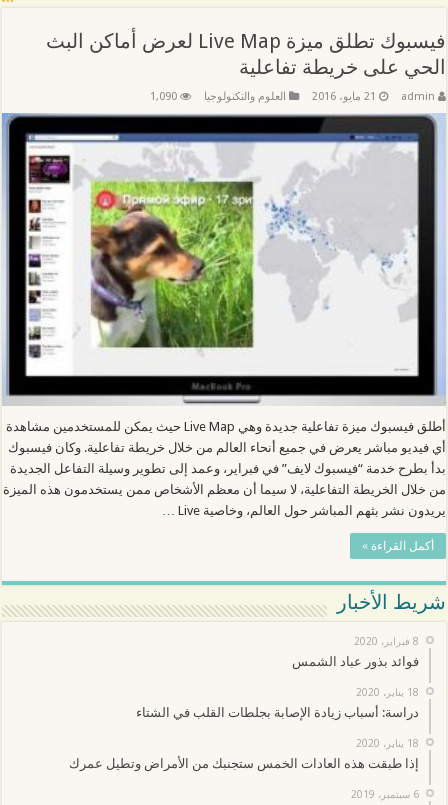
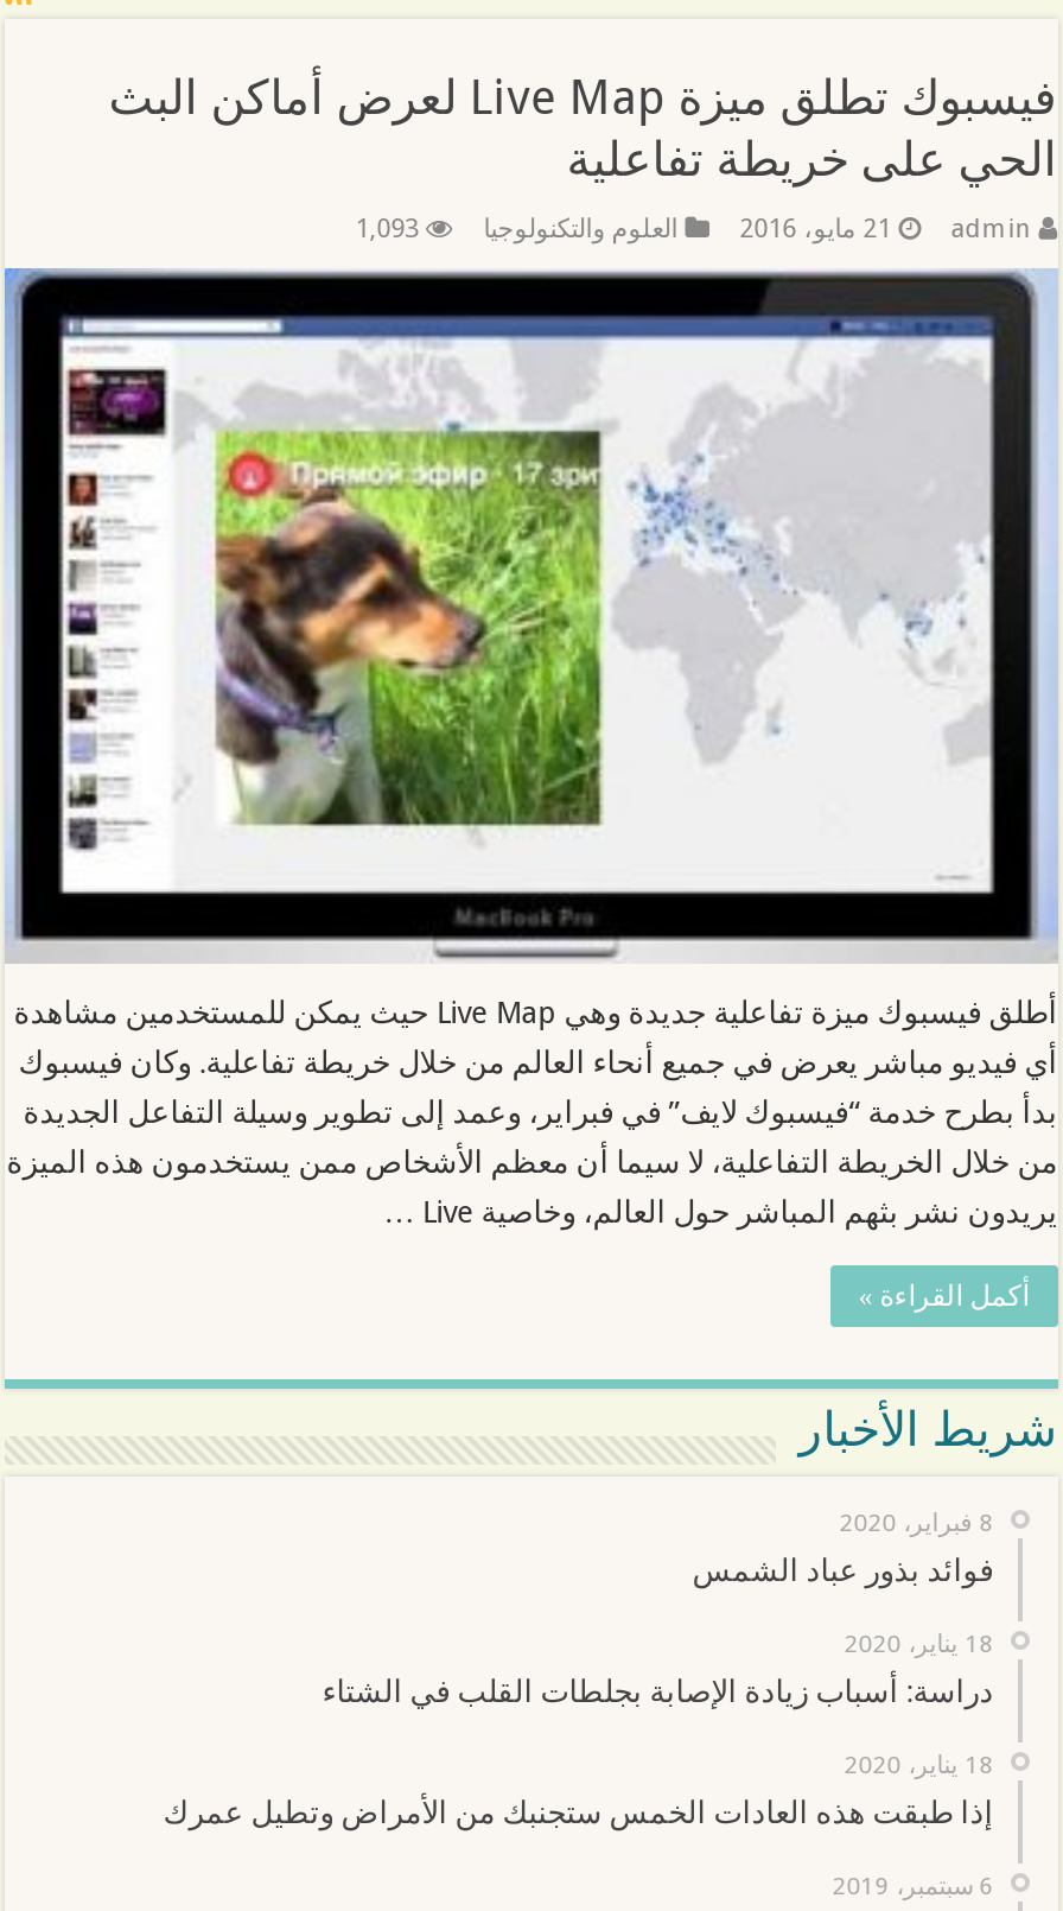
- 1,090
+ 1,093
